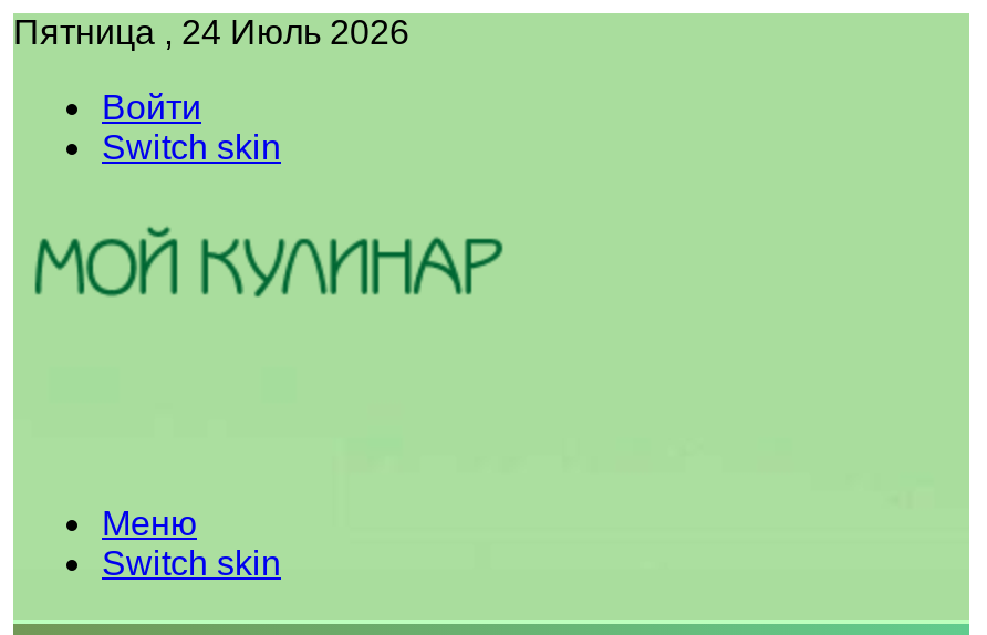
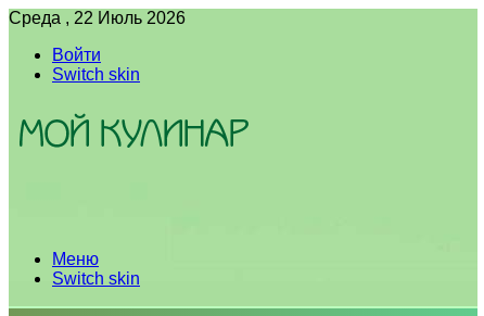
- Пятница , 24 Июль 2026
+ Среда , 22 Июль 2026
